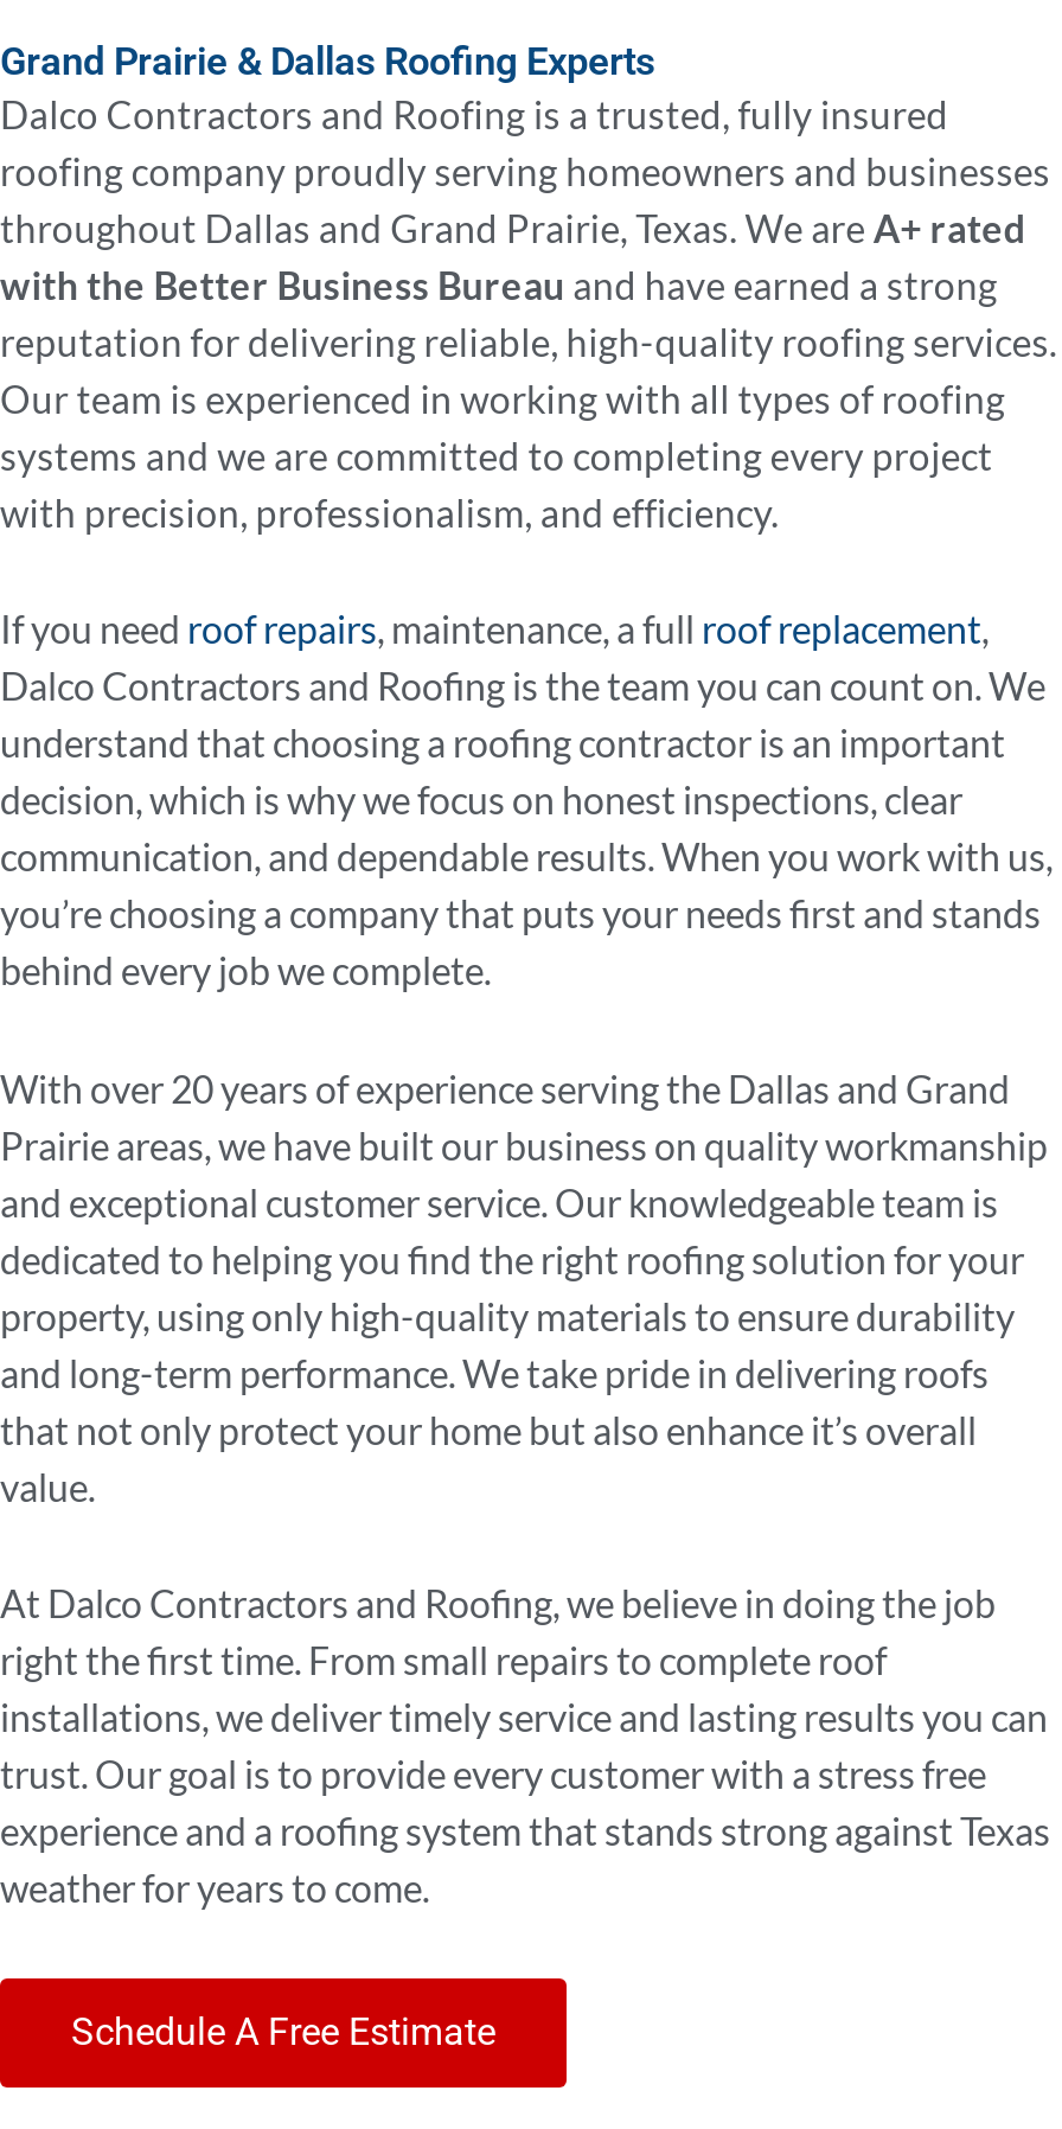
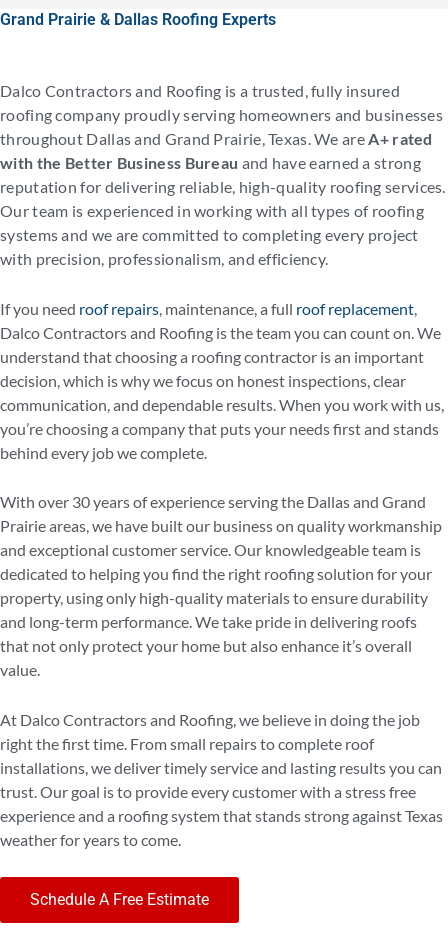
- With over 20 years of experience serving the Dallas and Grand
+ With over 30 years of experience serving the Dallas and Grand
